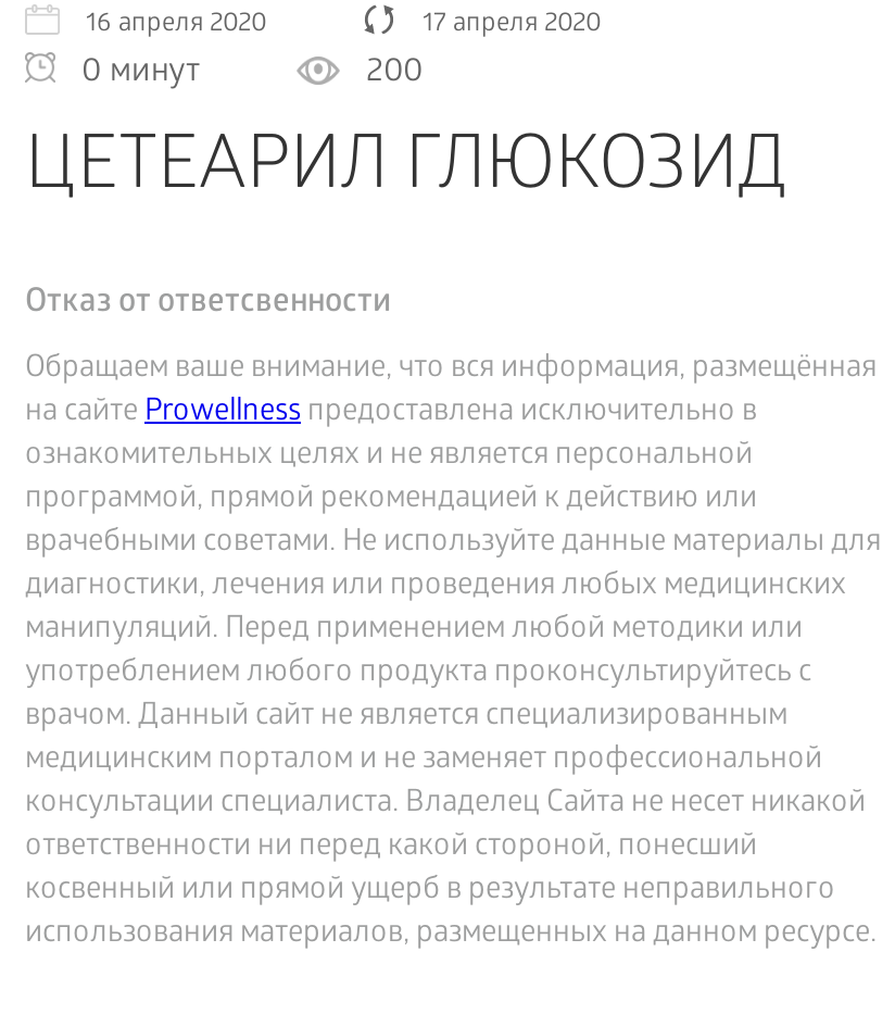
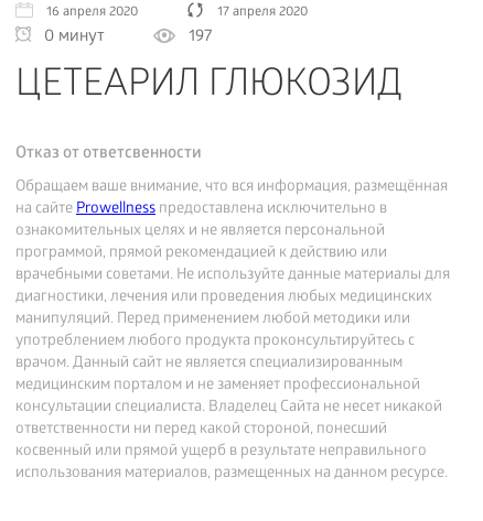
- 200
+ 197
